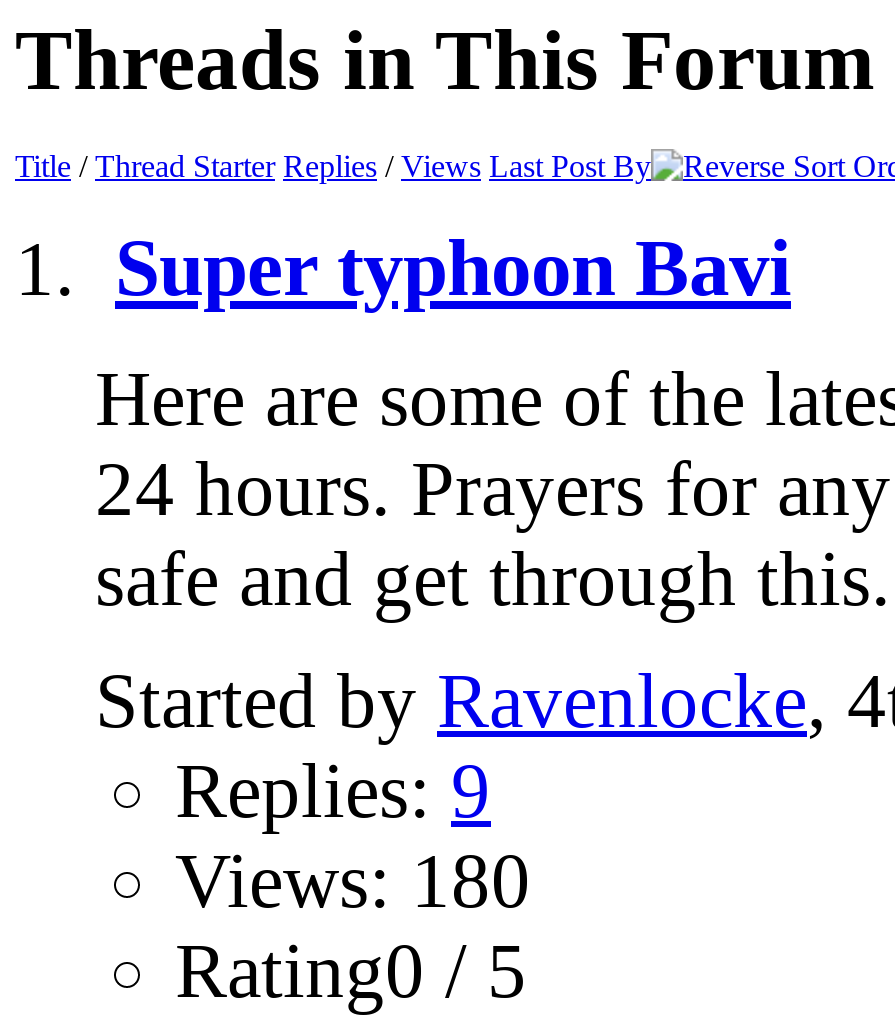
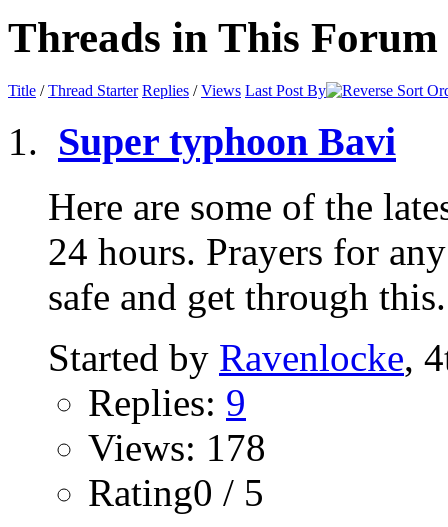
- Views: 180
+ Views: 178
